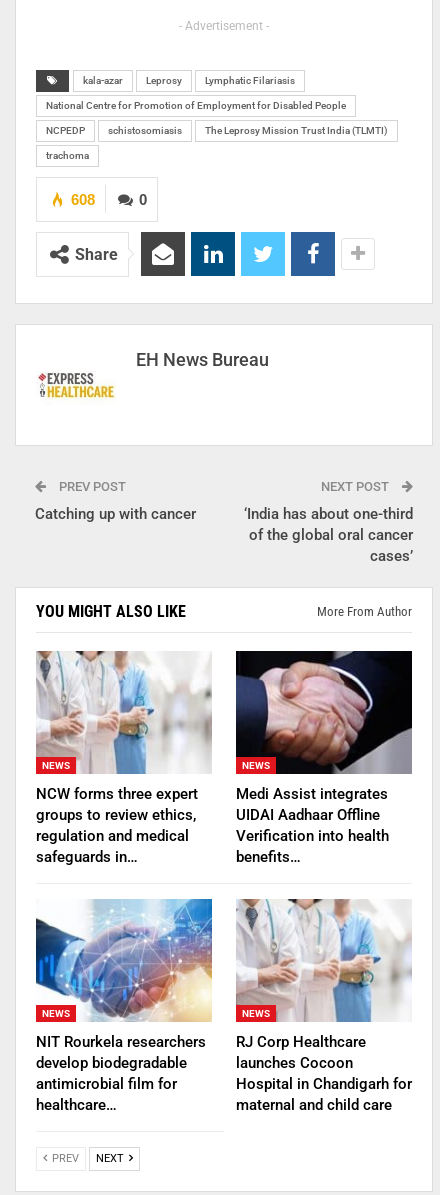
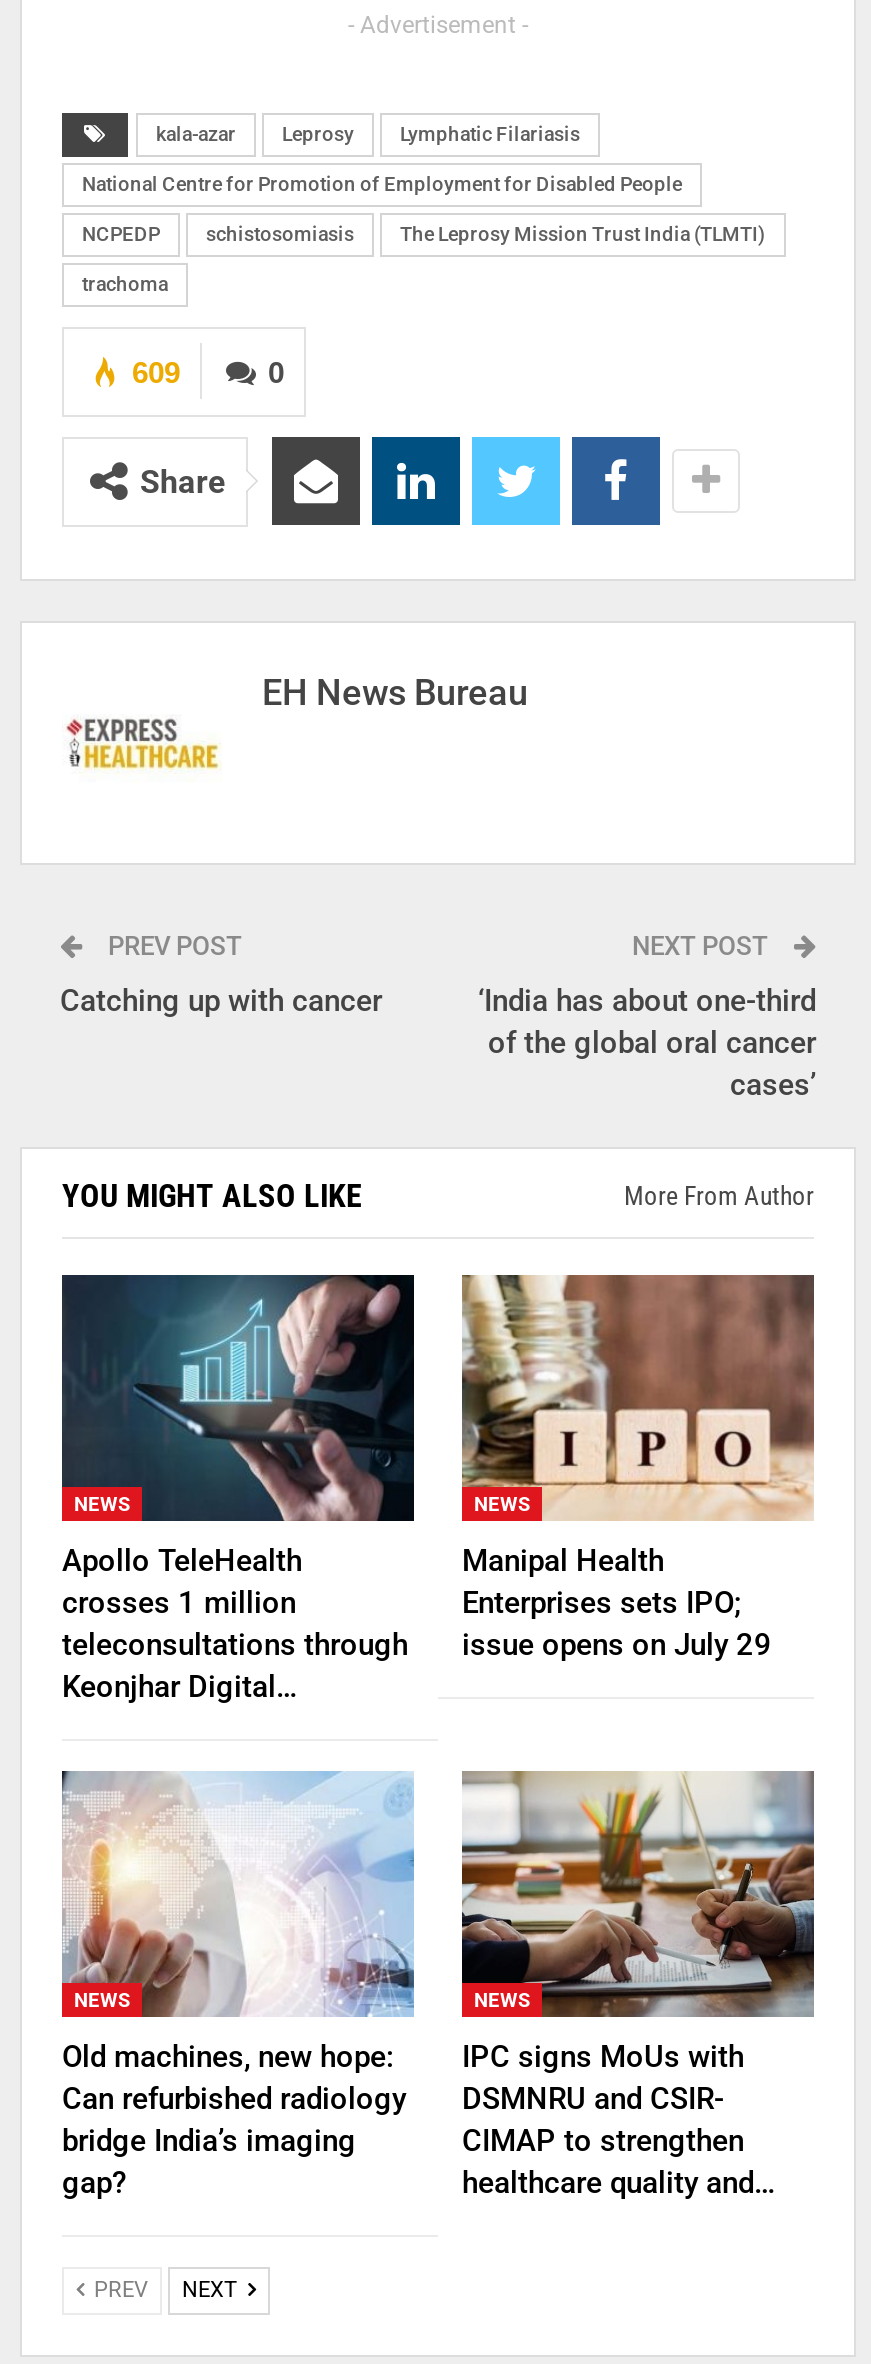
- 608
+ 609

- [image]
- NCW forms three expert
- groups to review ethics,
- regulation and medical
- safeguards in…
+ [image]
+ Apollo TeleHealth
+ crosses 1 million
+ teleconsultations through
+ Keonjhar Digital…

- [image]
- Medi Assist integrates
- UIDAI Aadhaar Offline
- Verification into health
- benefits…
+ [image]
+ Manipal Health
+ Enterprises sets IPO;
+ issue opens on July 29

- [image]
- NIT Rourkela researchers
- develop biodegradable
- antimicrobial film for
- healthcare…
+ [image]
+ Old machines, new hope:
+ Can refurbished radiology
+ bridge India’s imaging
+ gap?

- [image]
- RJ Corp Healthcare
- launches Cocoon
- Hospital in Chandigarh for
- maternal and child care
+ [image]
+ IPC signs MoUs with
+ DSMNRU and CSIR-
+ CIMAP to strengthen
+ healthcare quality and…
